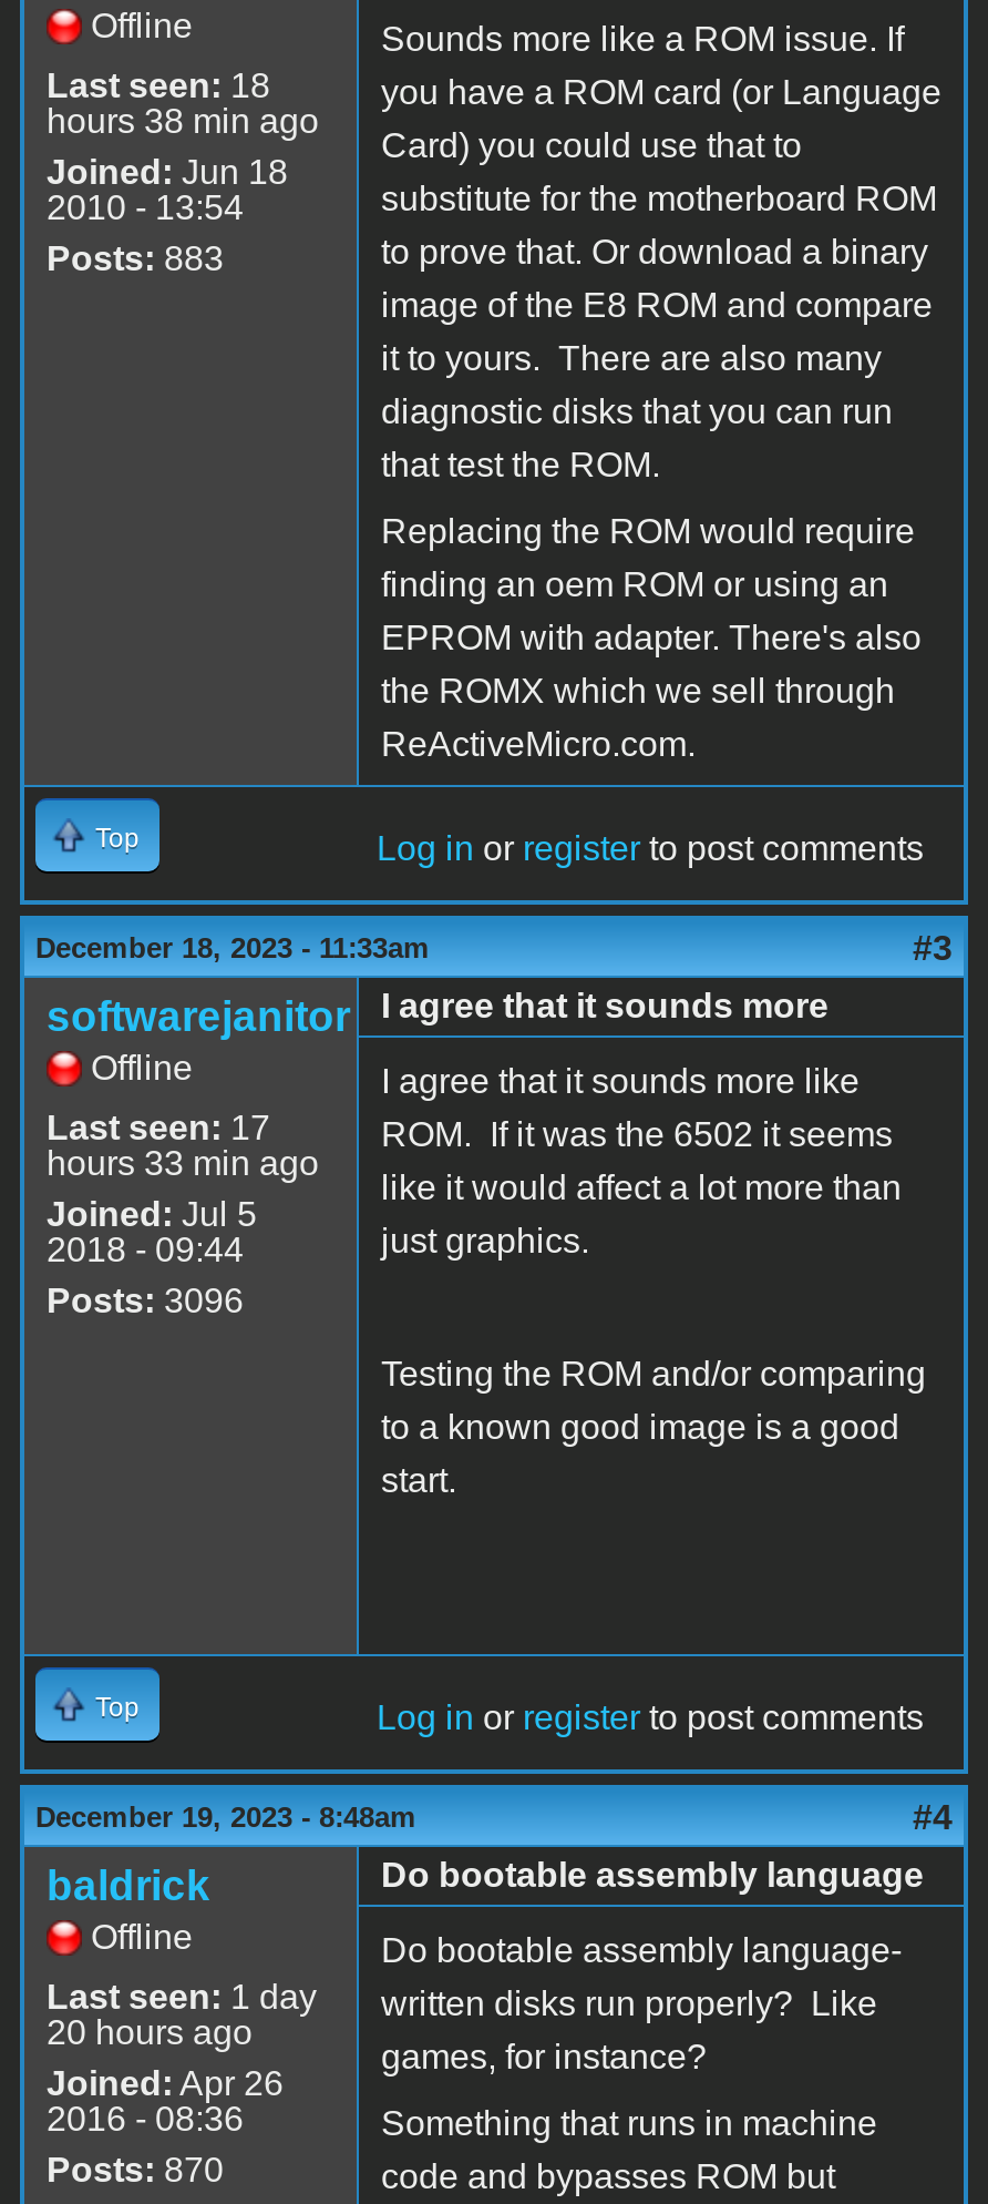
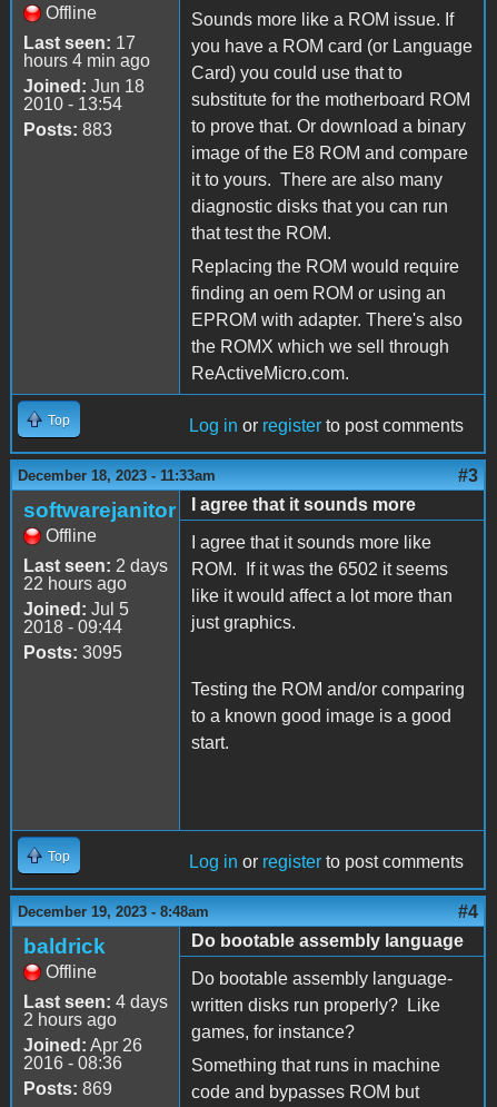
- Last seen: 18
+ Last seen: 17

- hours 38 min ago
+ hours 4 min ago

- Last seen: 17
- hours 33 min ago
+ Last seen: 2 days
+ 22 hours ago

- Posts: 3096
+ Posts: 3095

- Last seen: 1 day
+ Last seen: 4 days

- 20 hours ago
+ 2 hours ago

- Posts: 870
+ Posts: 869
